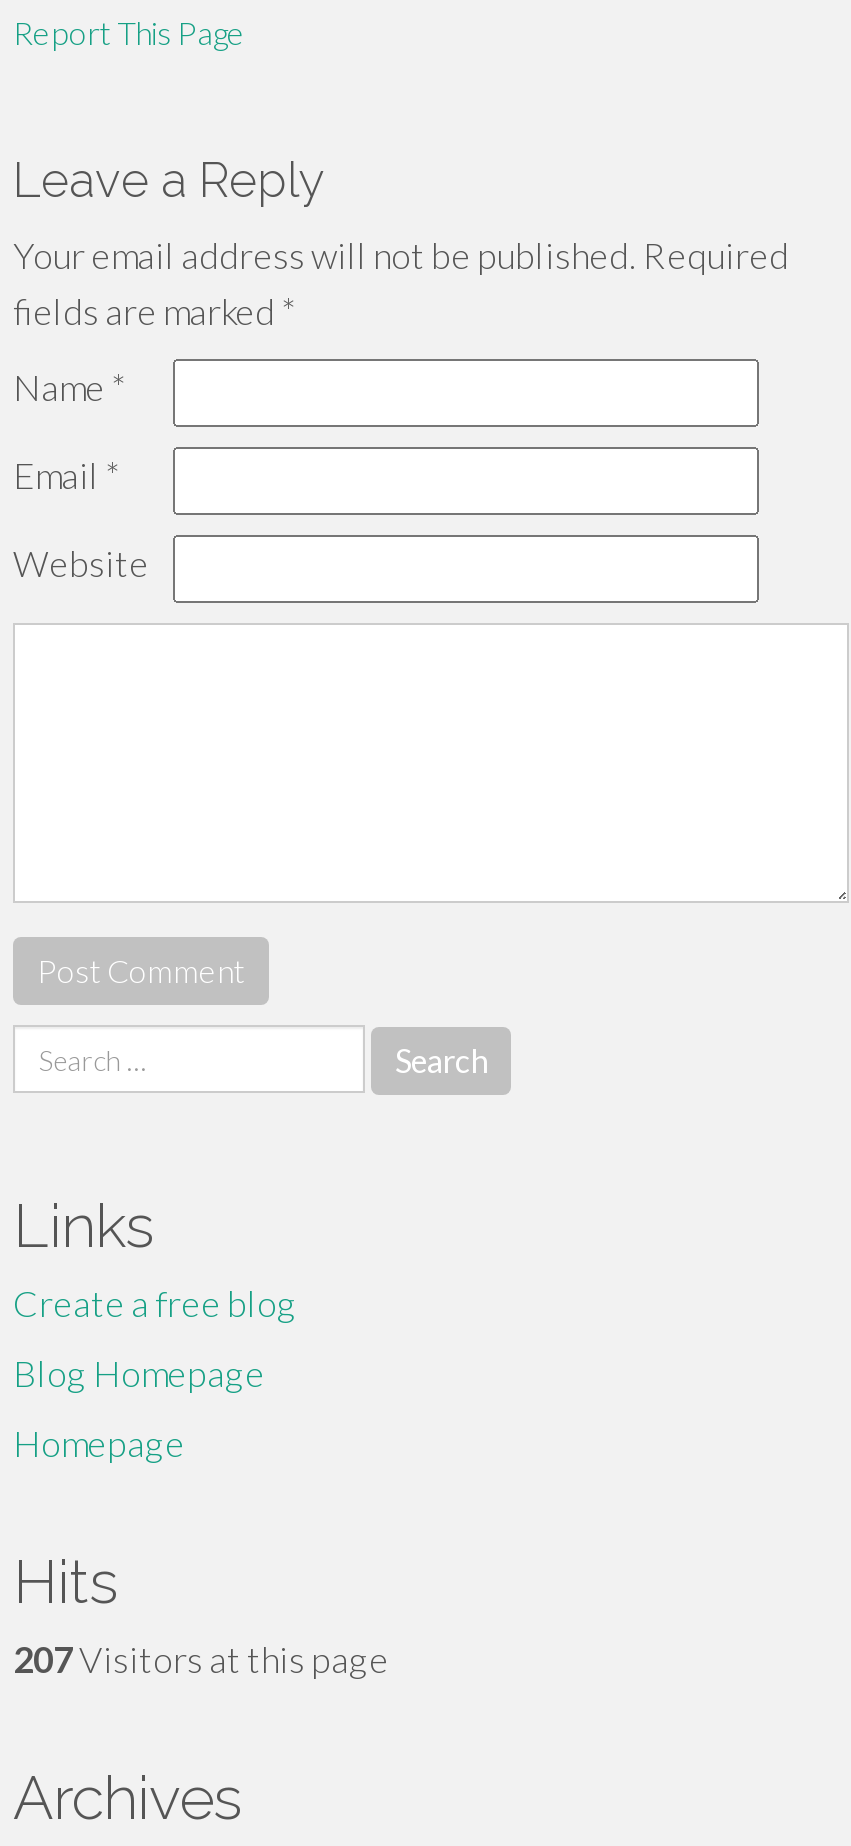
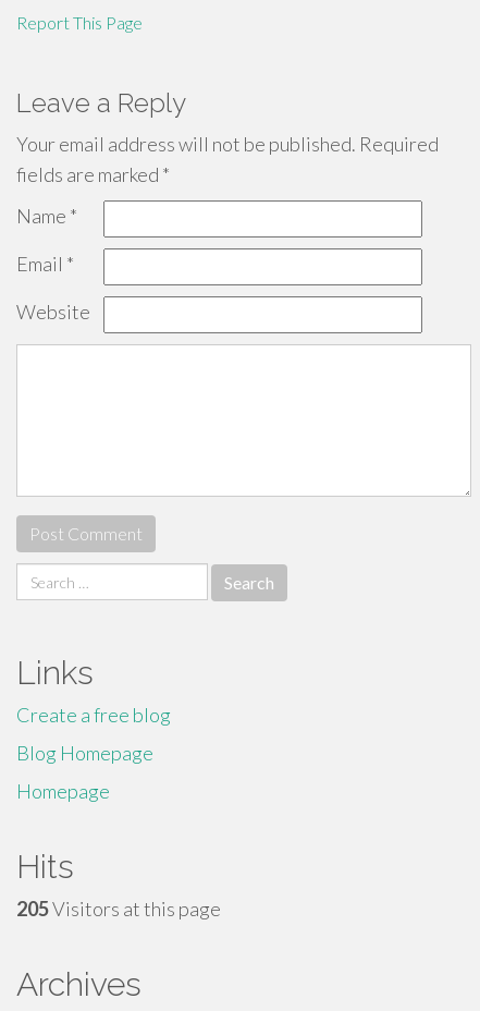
- 207Visitors at this page
+ 205Visitors at this page
